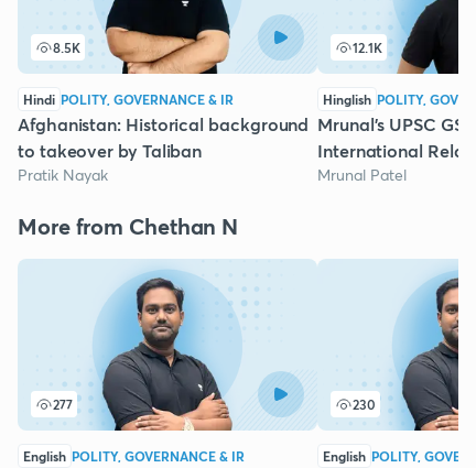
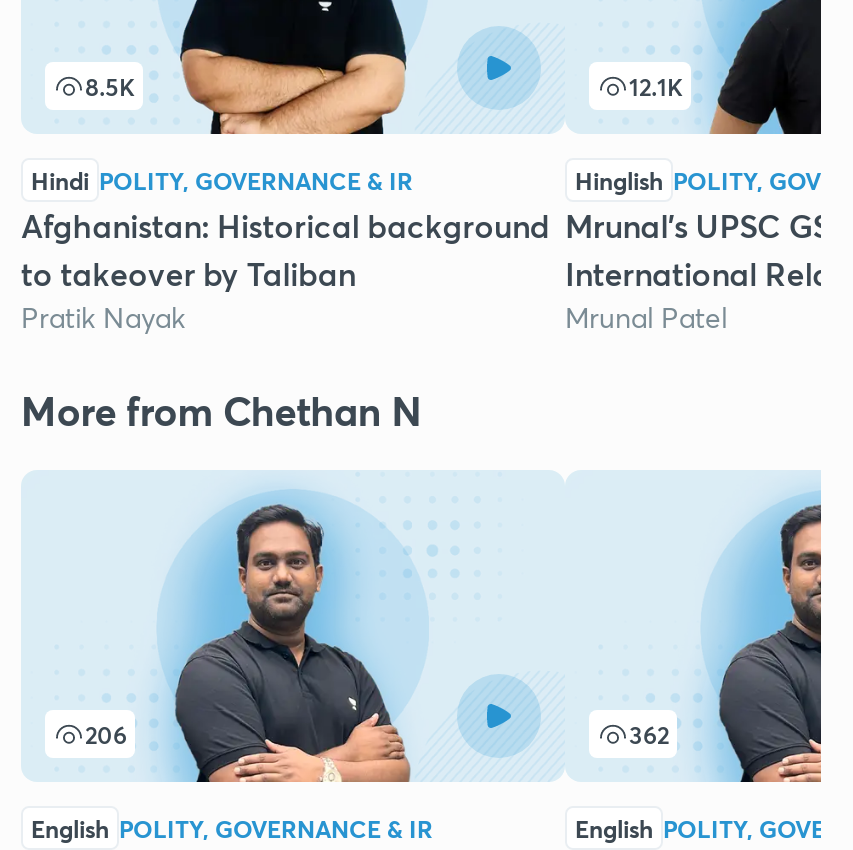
- 277
+ 206

- 230
+ 362
